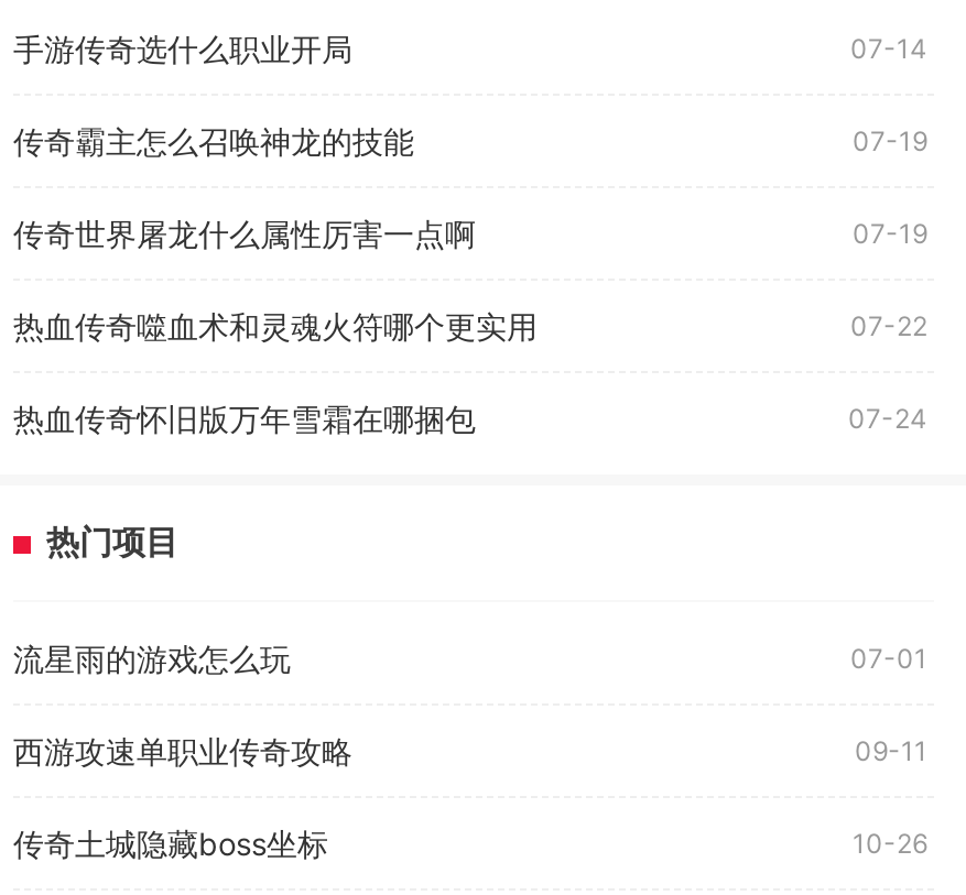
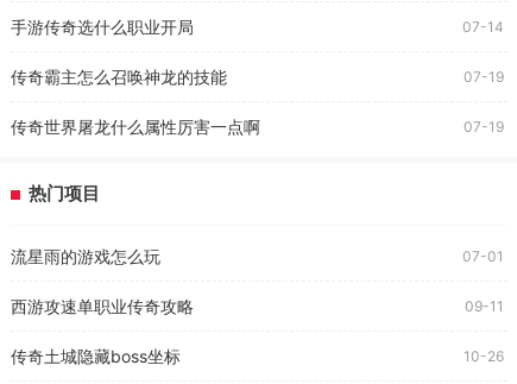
- 热血传奇噬血术和灵魂火符哪个更实用
- 07-22
- 热血传奇怀旧版万年雪霜在哪捆包
- 07-24
